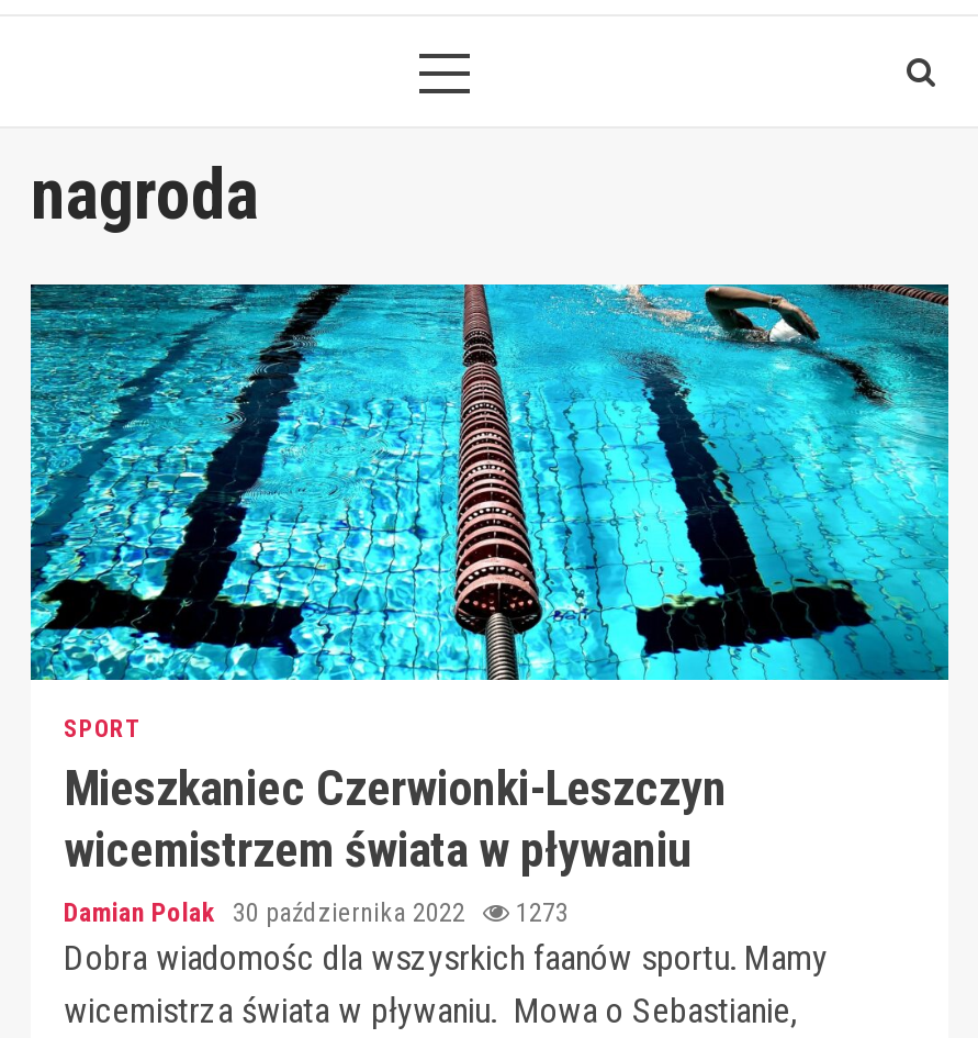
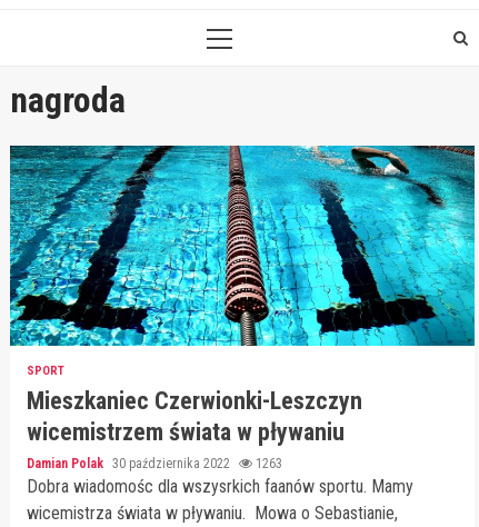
- Damian Polak 30 października 2022 1273
+ Damian Polak 30 października 2022 1263
